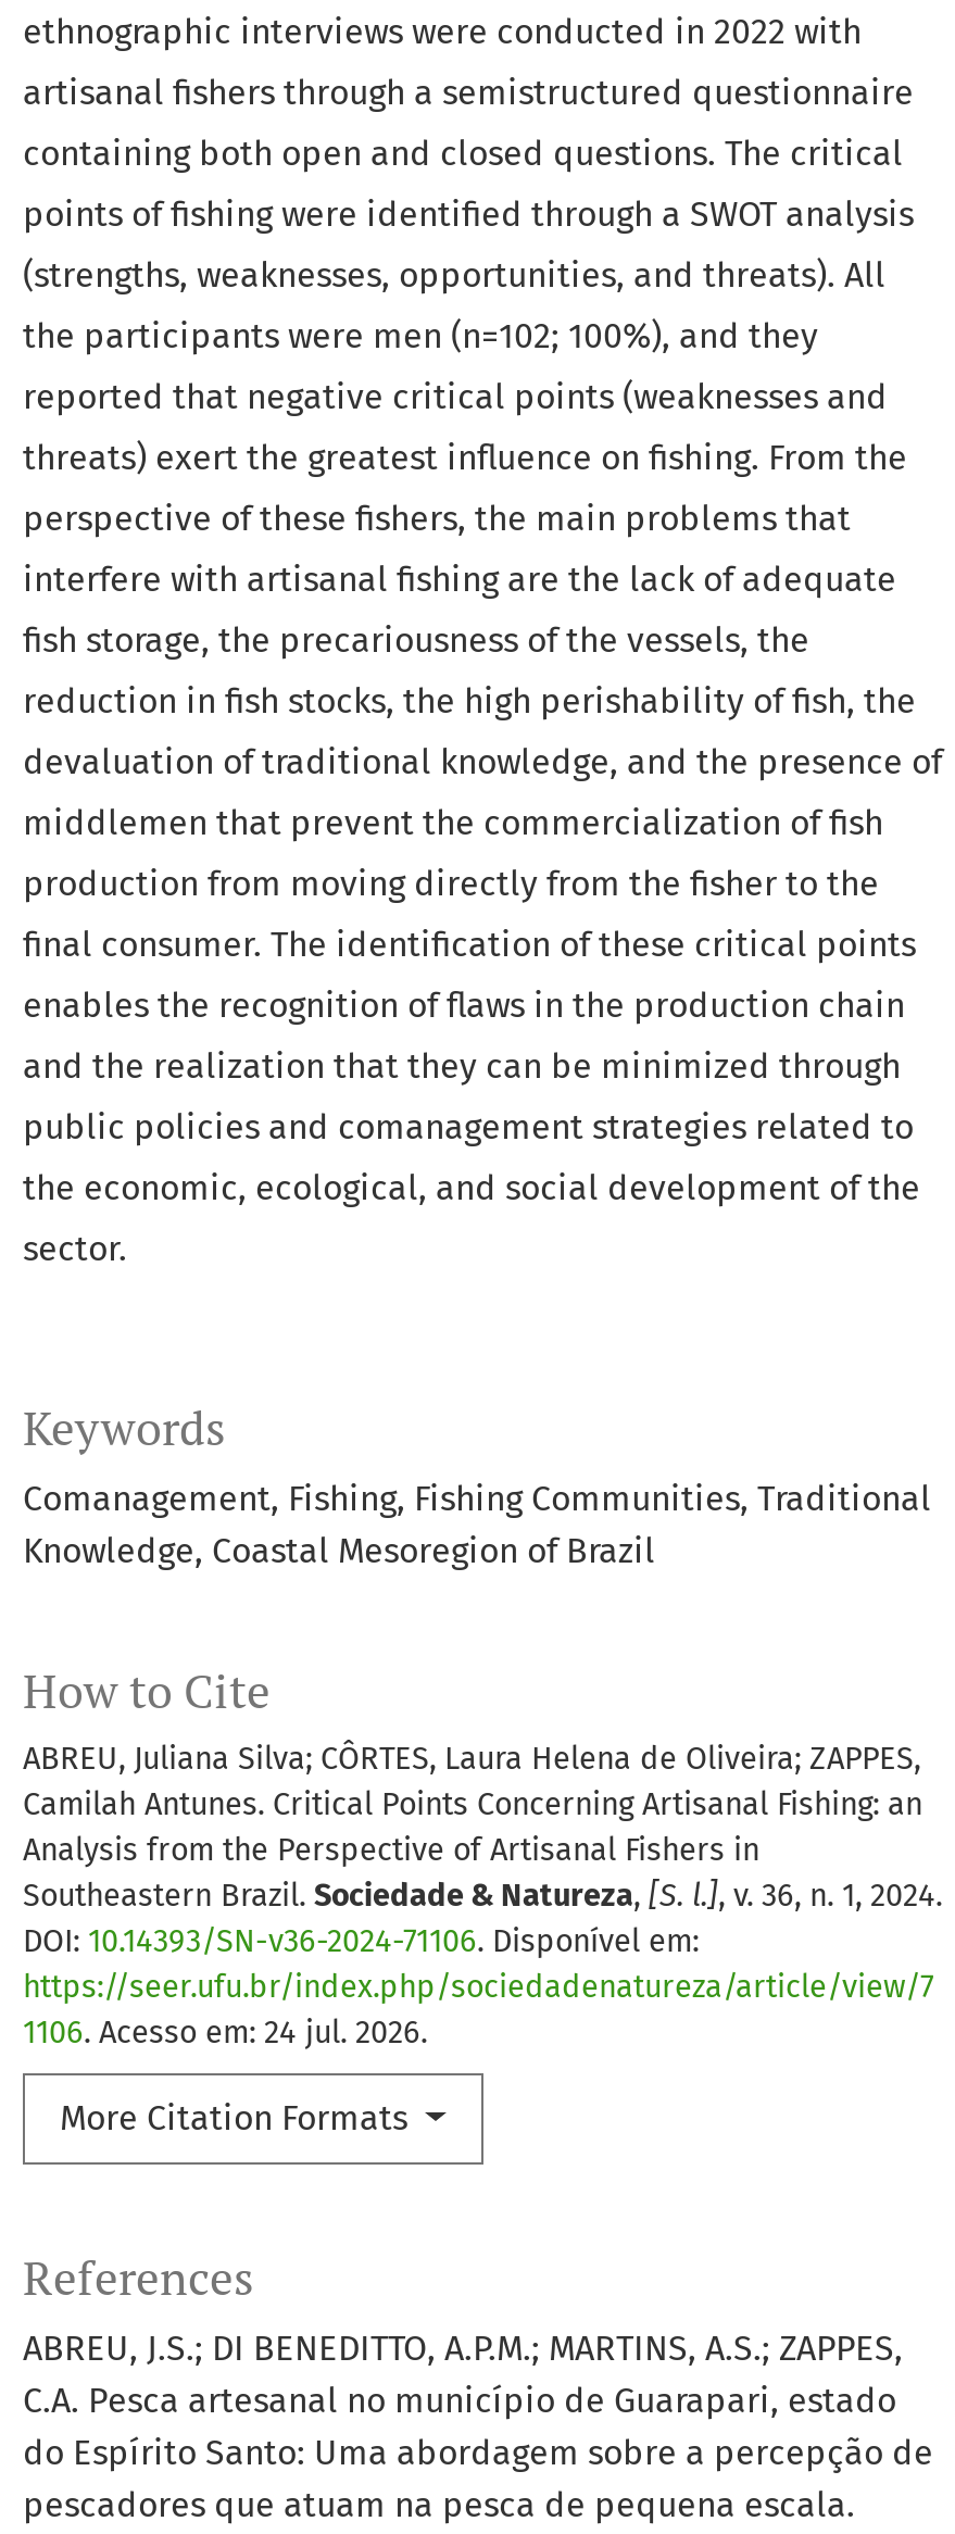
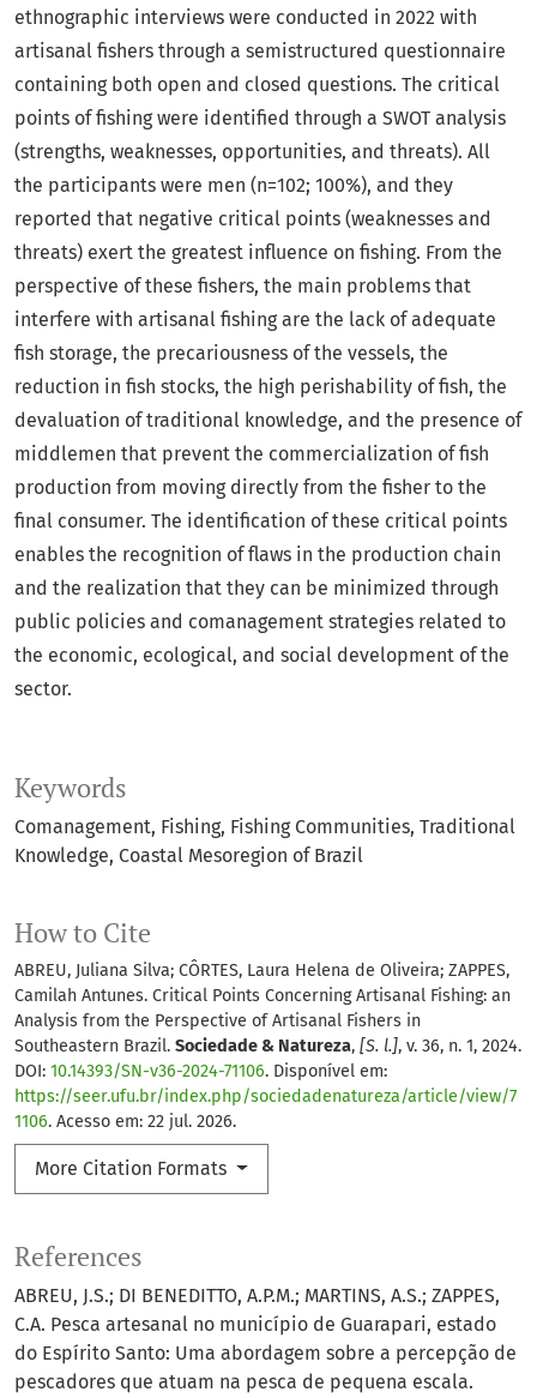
- 1106. Acesso em: 24 jul. 2026.
+ 1106. Acesso em: 22 jul. 2026.
